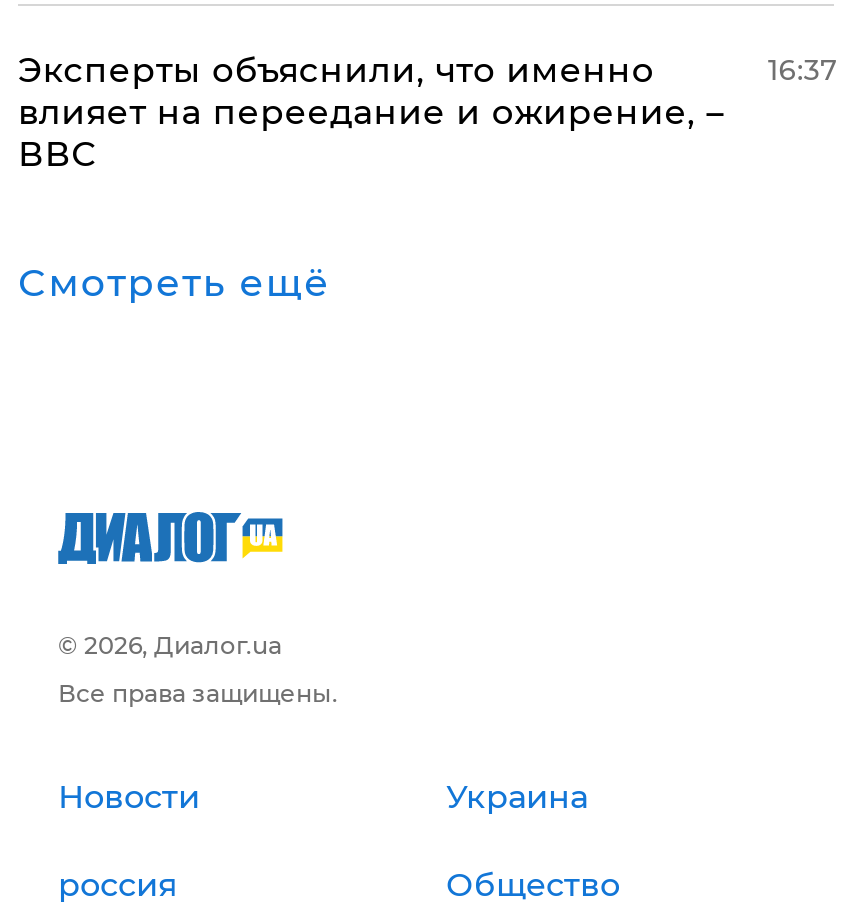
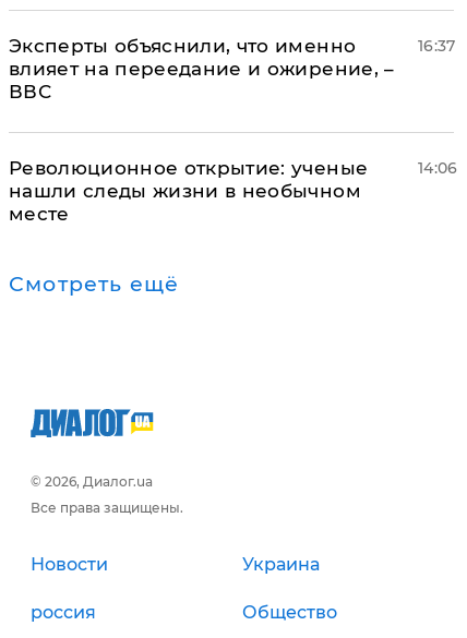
+ Революционное открытие: ученые
+ нашли следы жизни в необычном
+ месте

+ 14:06
